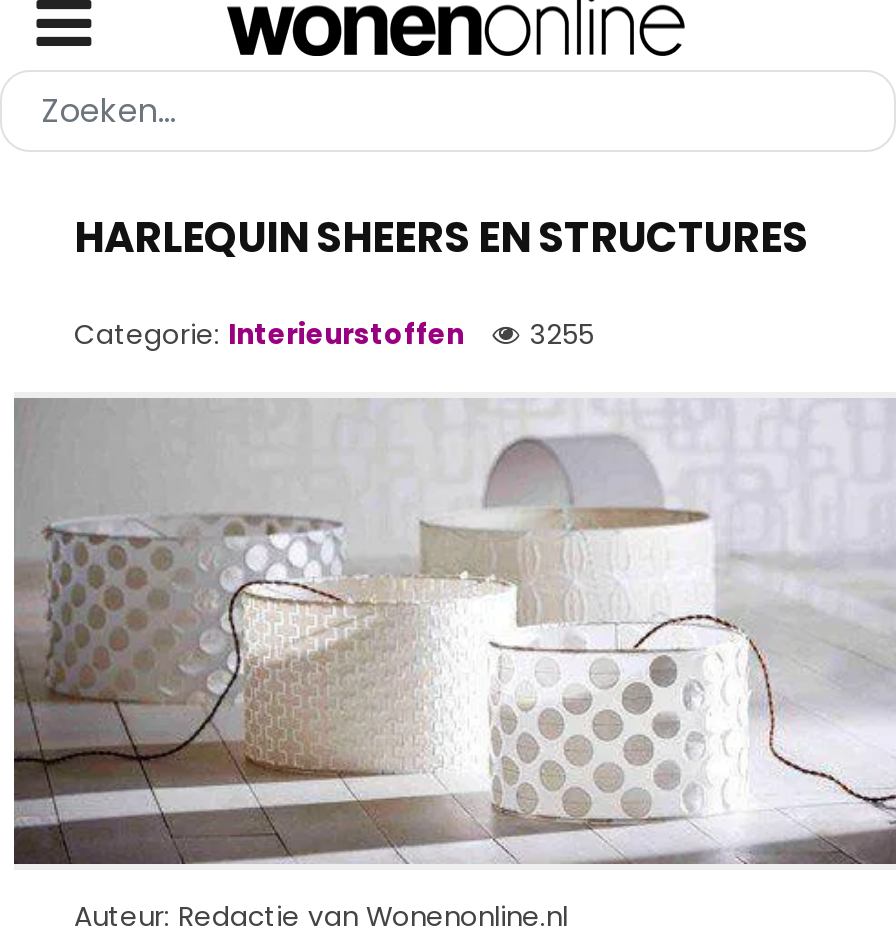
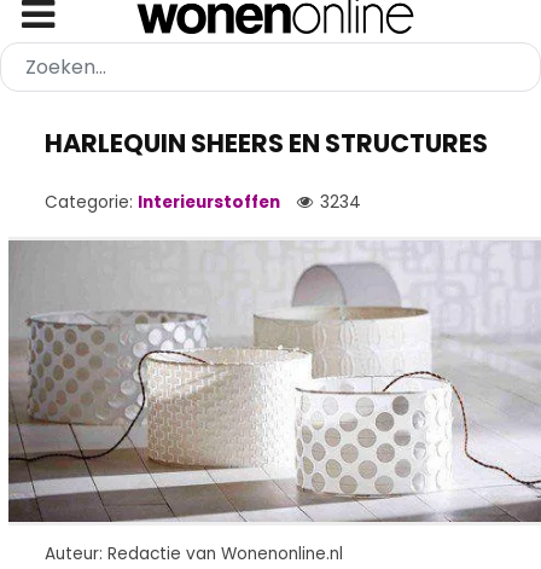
- Categorie: Interieurstoffen 3255
+ Categorie: Interieurstoffen 3234
